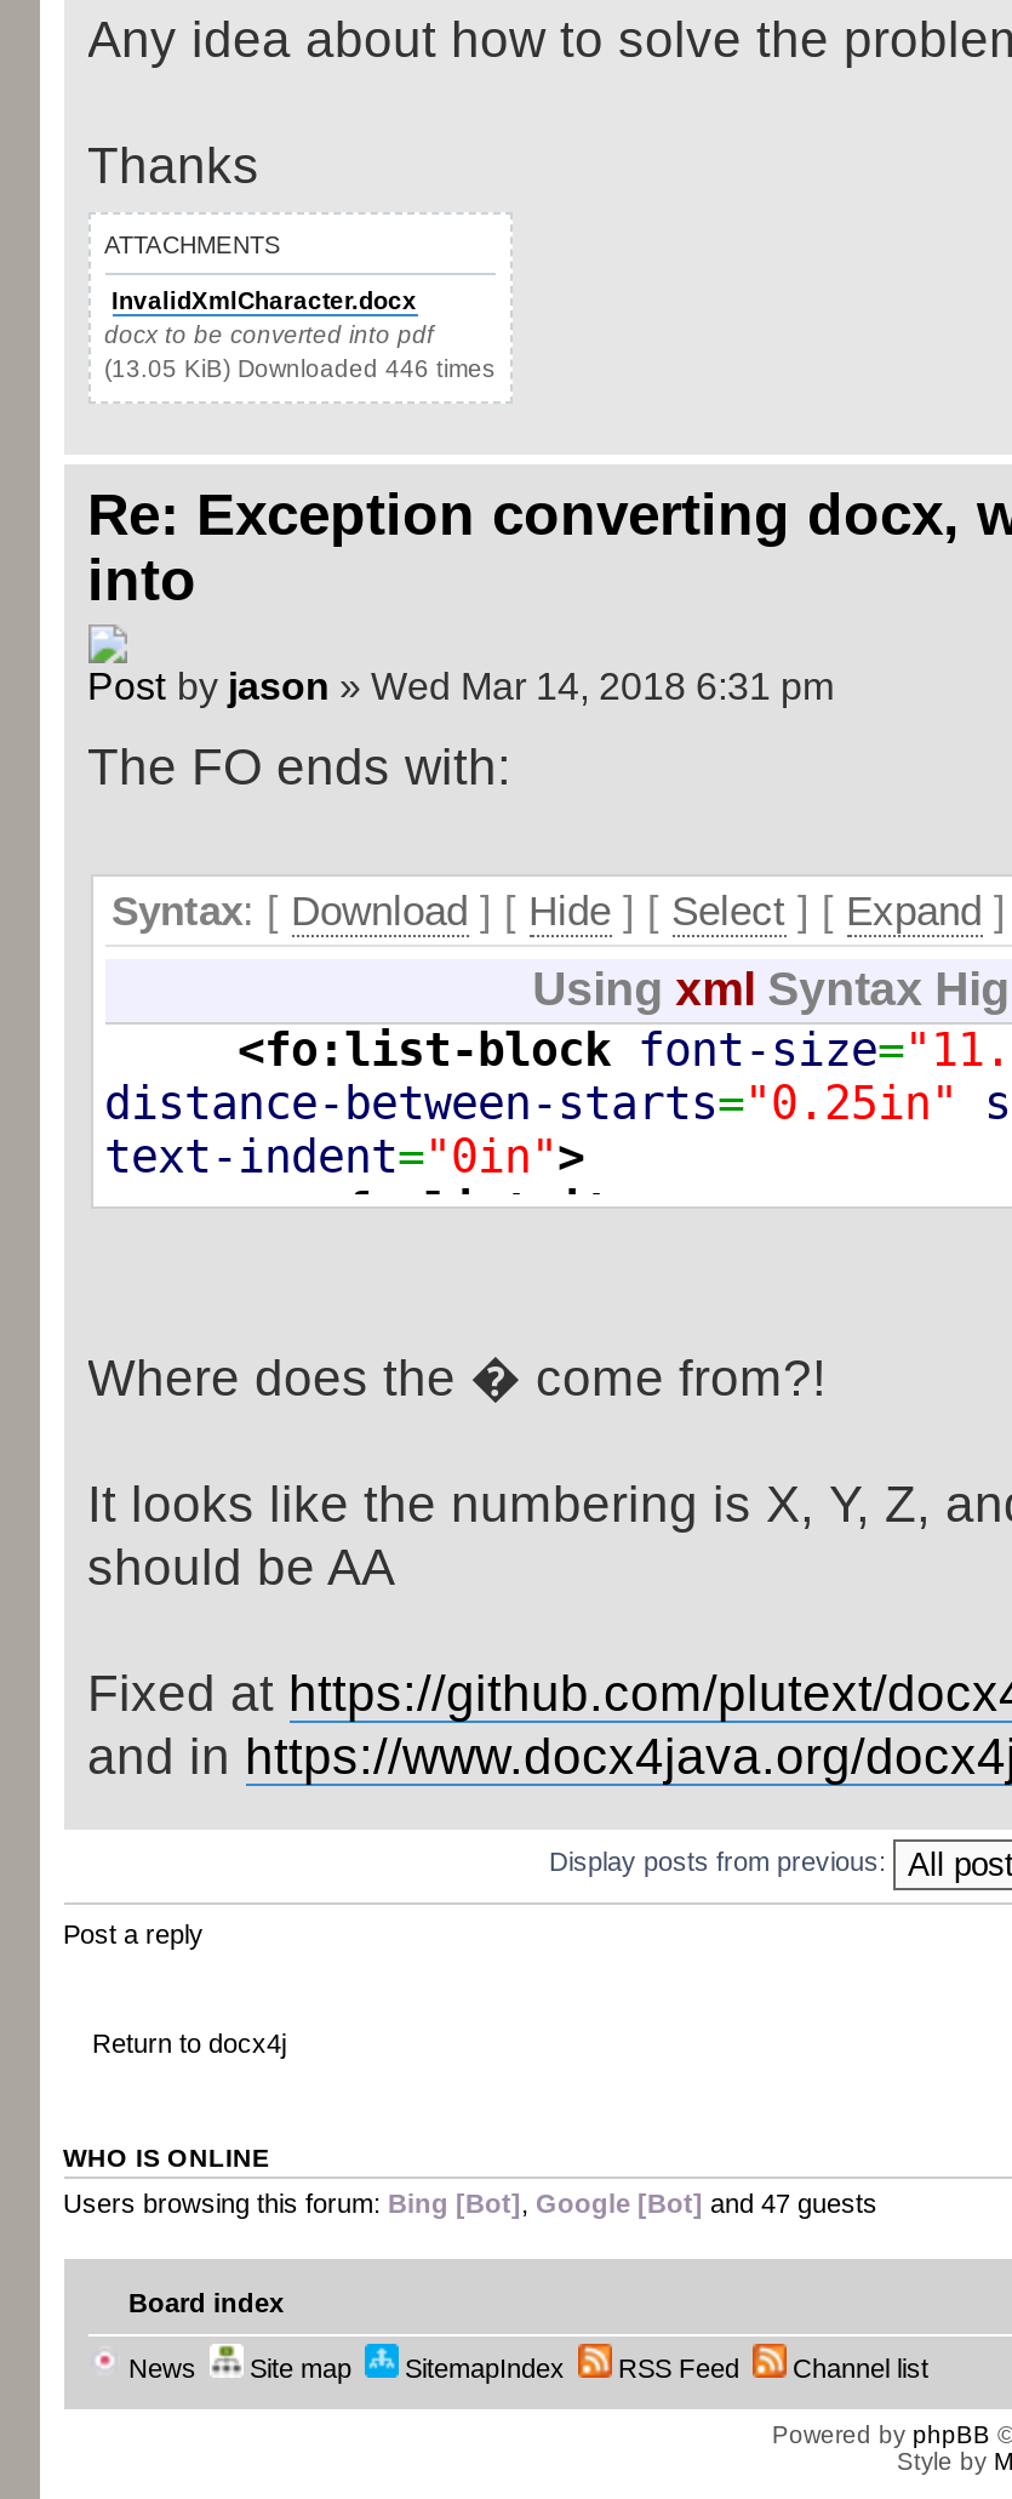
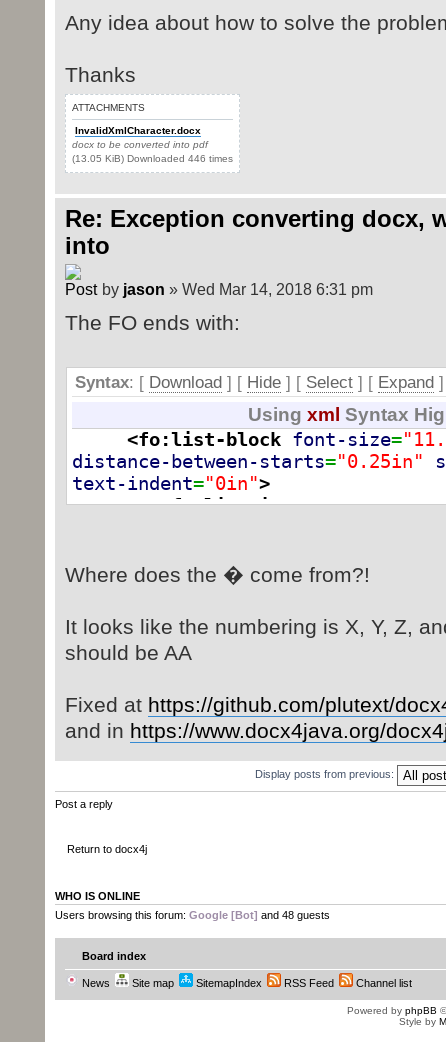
- Users browsing this forum: Bing [Bot], Google [Bot] and 47 guests
+ Users browsing this forum: Google [Bot] and 48 guests
